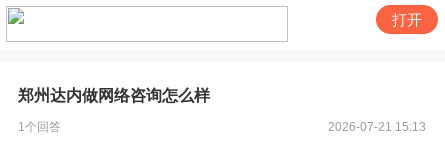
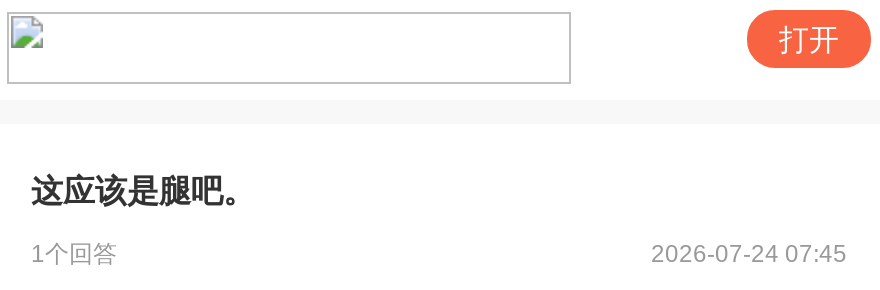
- 郑州达内做网络咨询怎么样
+ 这应该是腿吧。

- 2026-07-21 15:13
+ 2026-07-24 07:45
